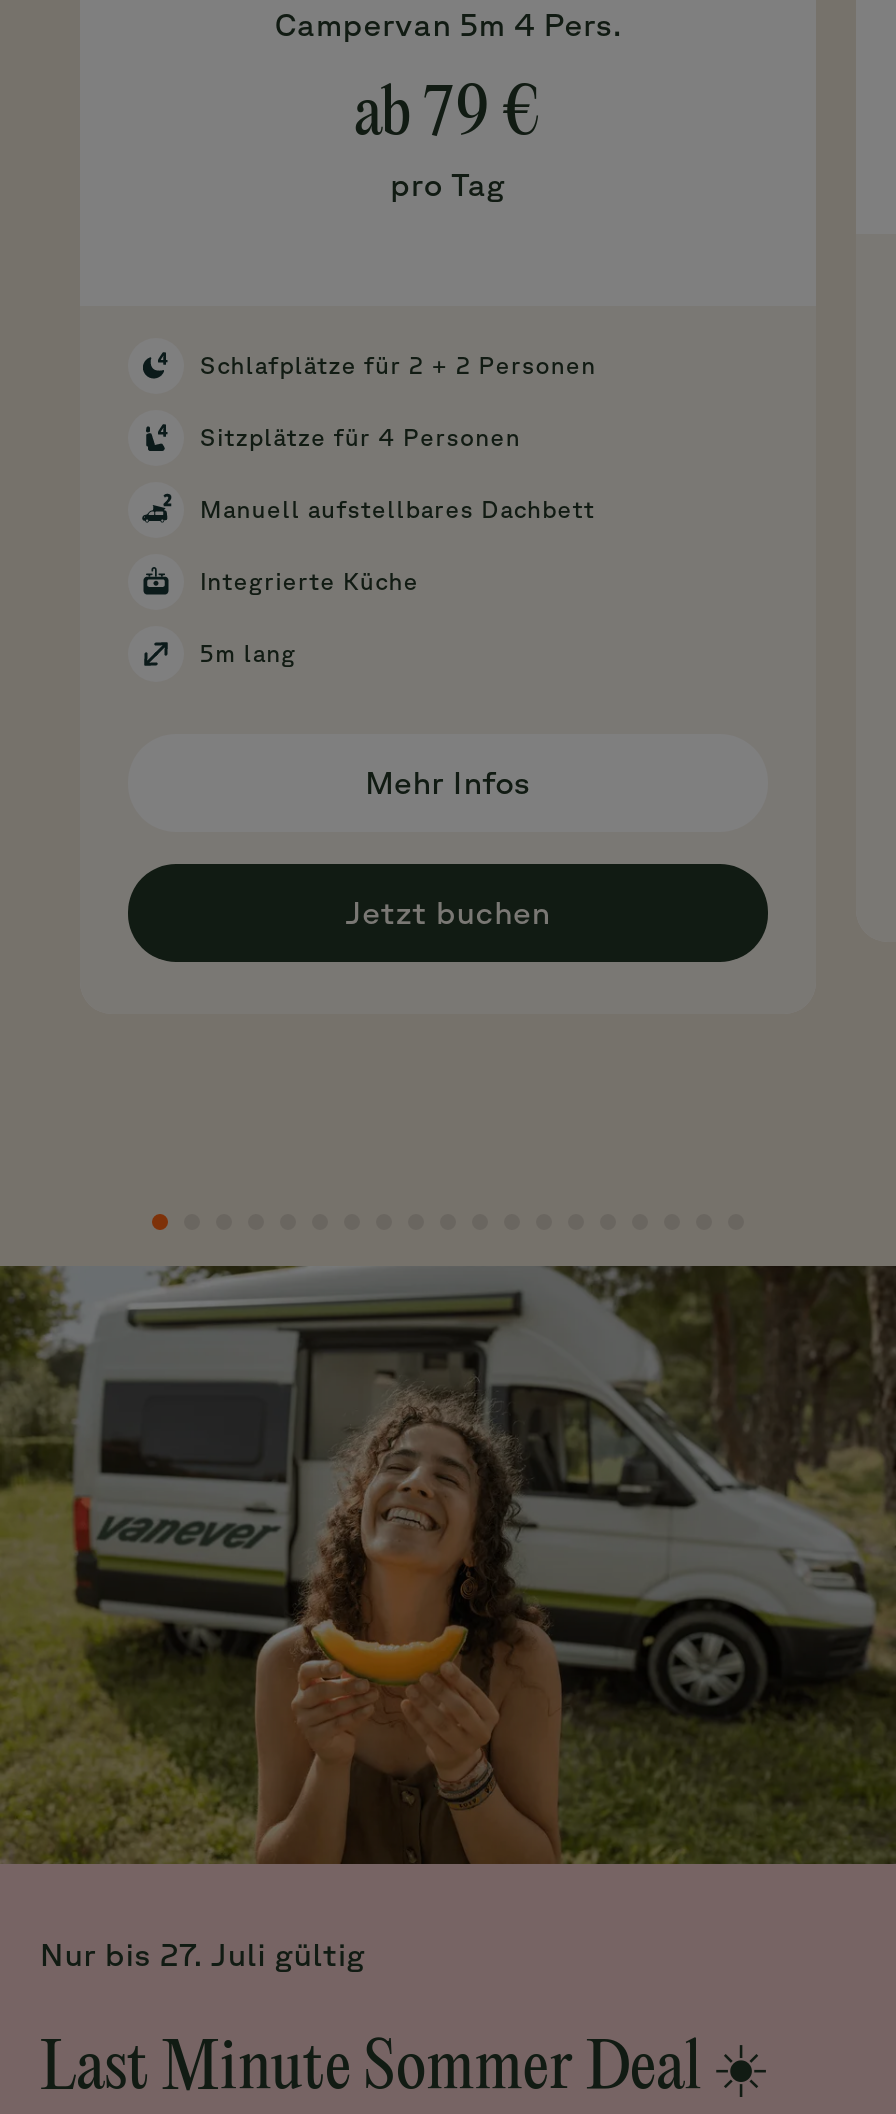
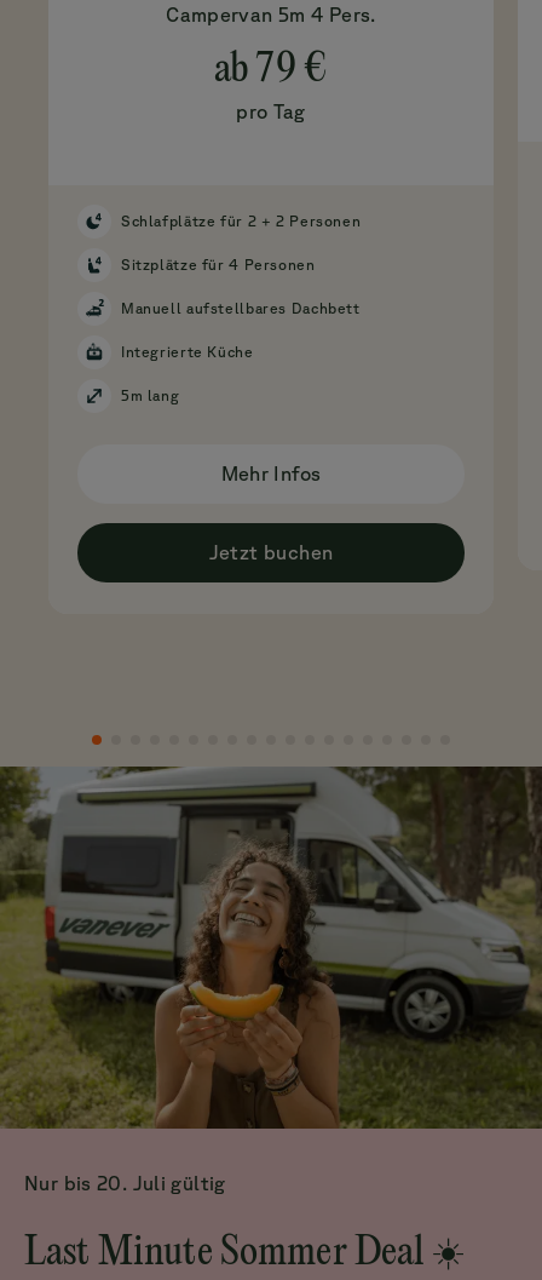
- Nur bis 27. Juli gültig
+ Nur bis 20. Juli gültig
